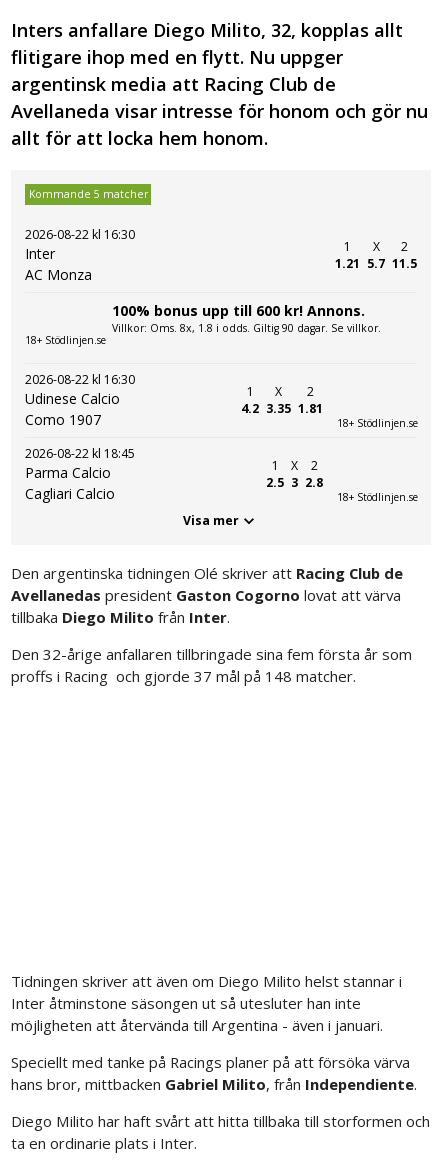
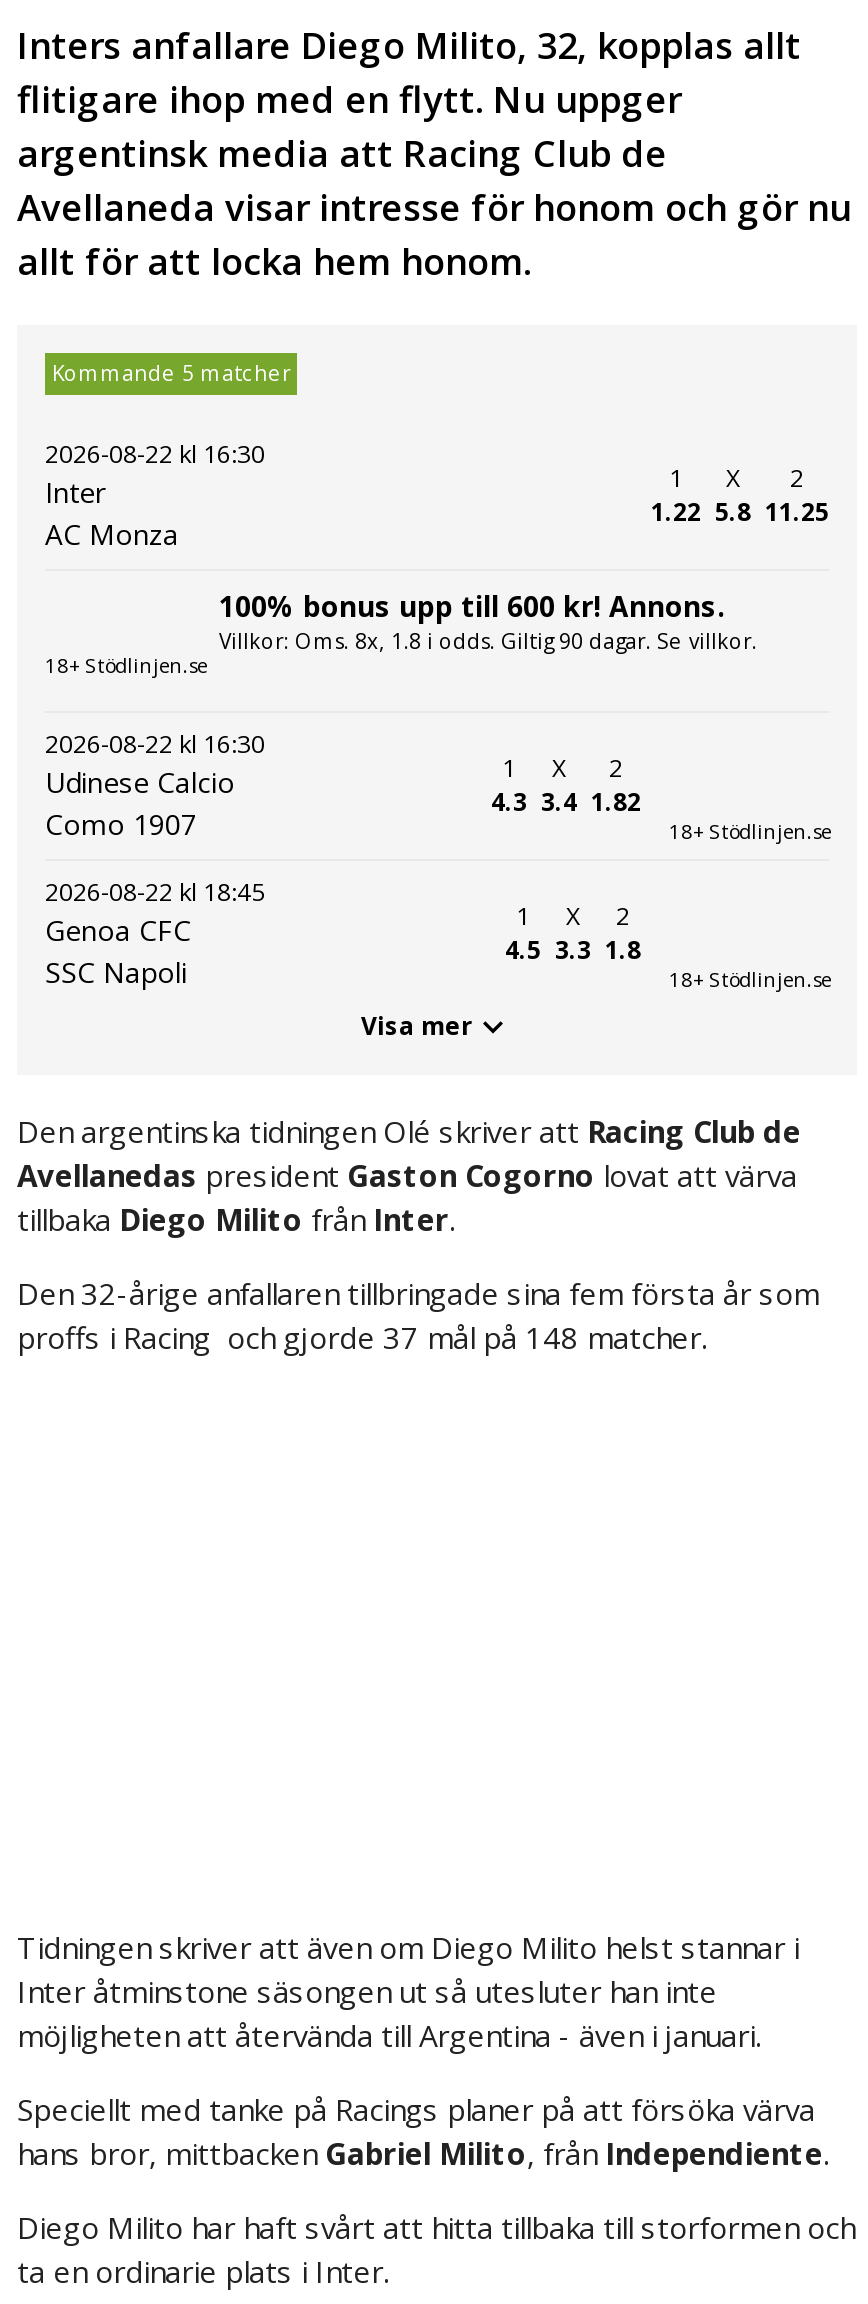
- 1.21
+ 1.22

- 5.7
+ 5.8

- 11.5
+ 11.25

- 4.2
+ 4.3

- 3.35
+ 3.4

- 1.81
+ 1.82

- Parma Calcio
- Cagliari Calcio
+ Genoa CFC
+ SSC Napoli

- 2.5
+ 4.5

- 3
+ 3.3

- 2.8
+ 1.8
